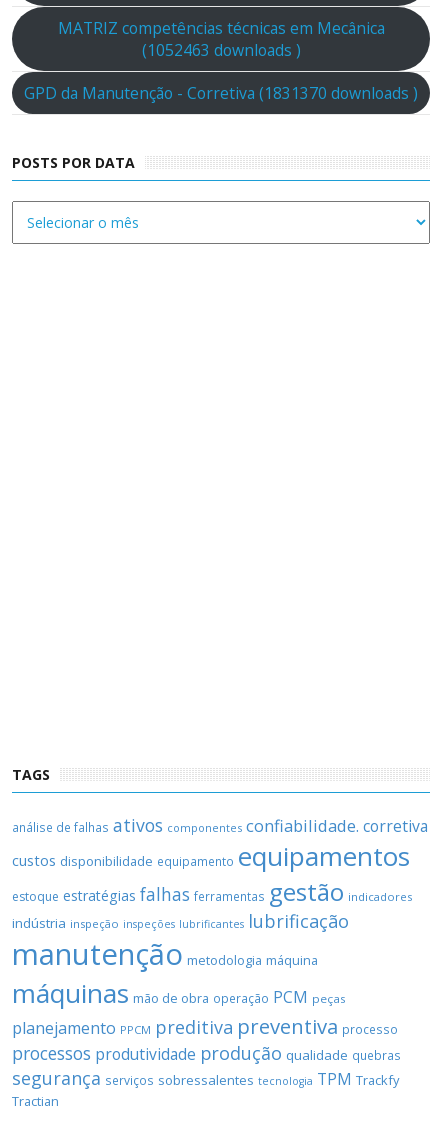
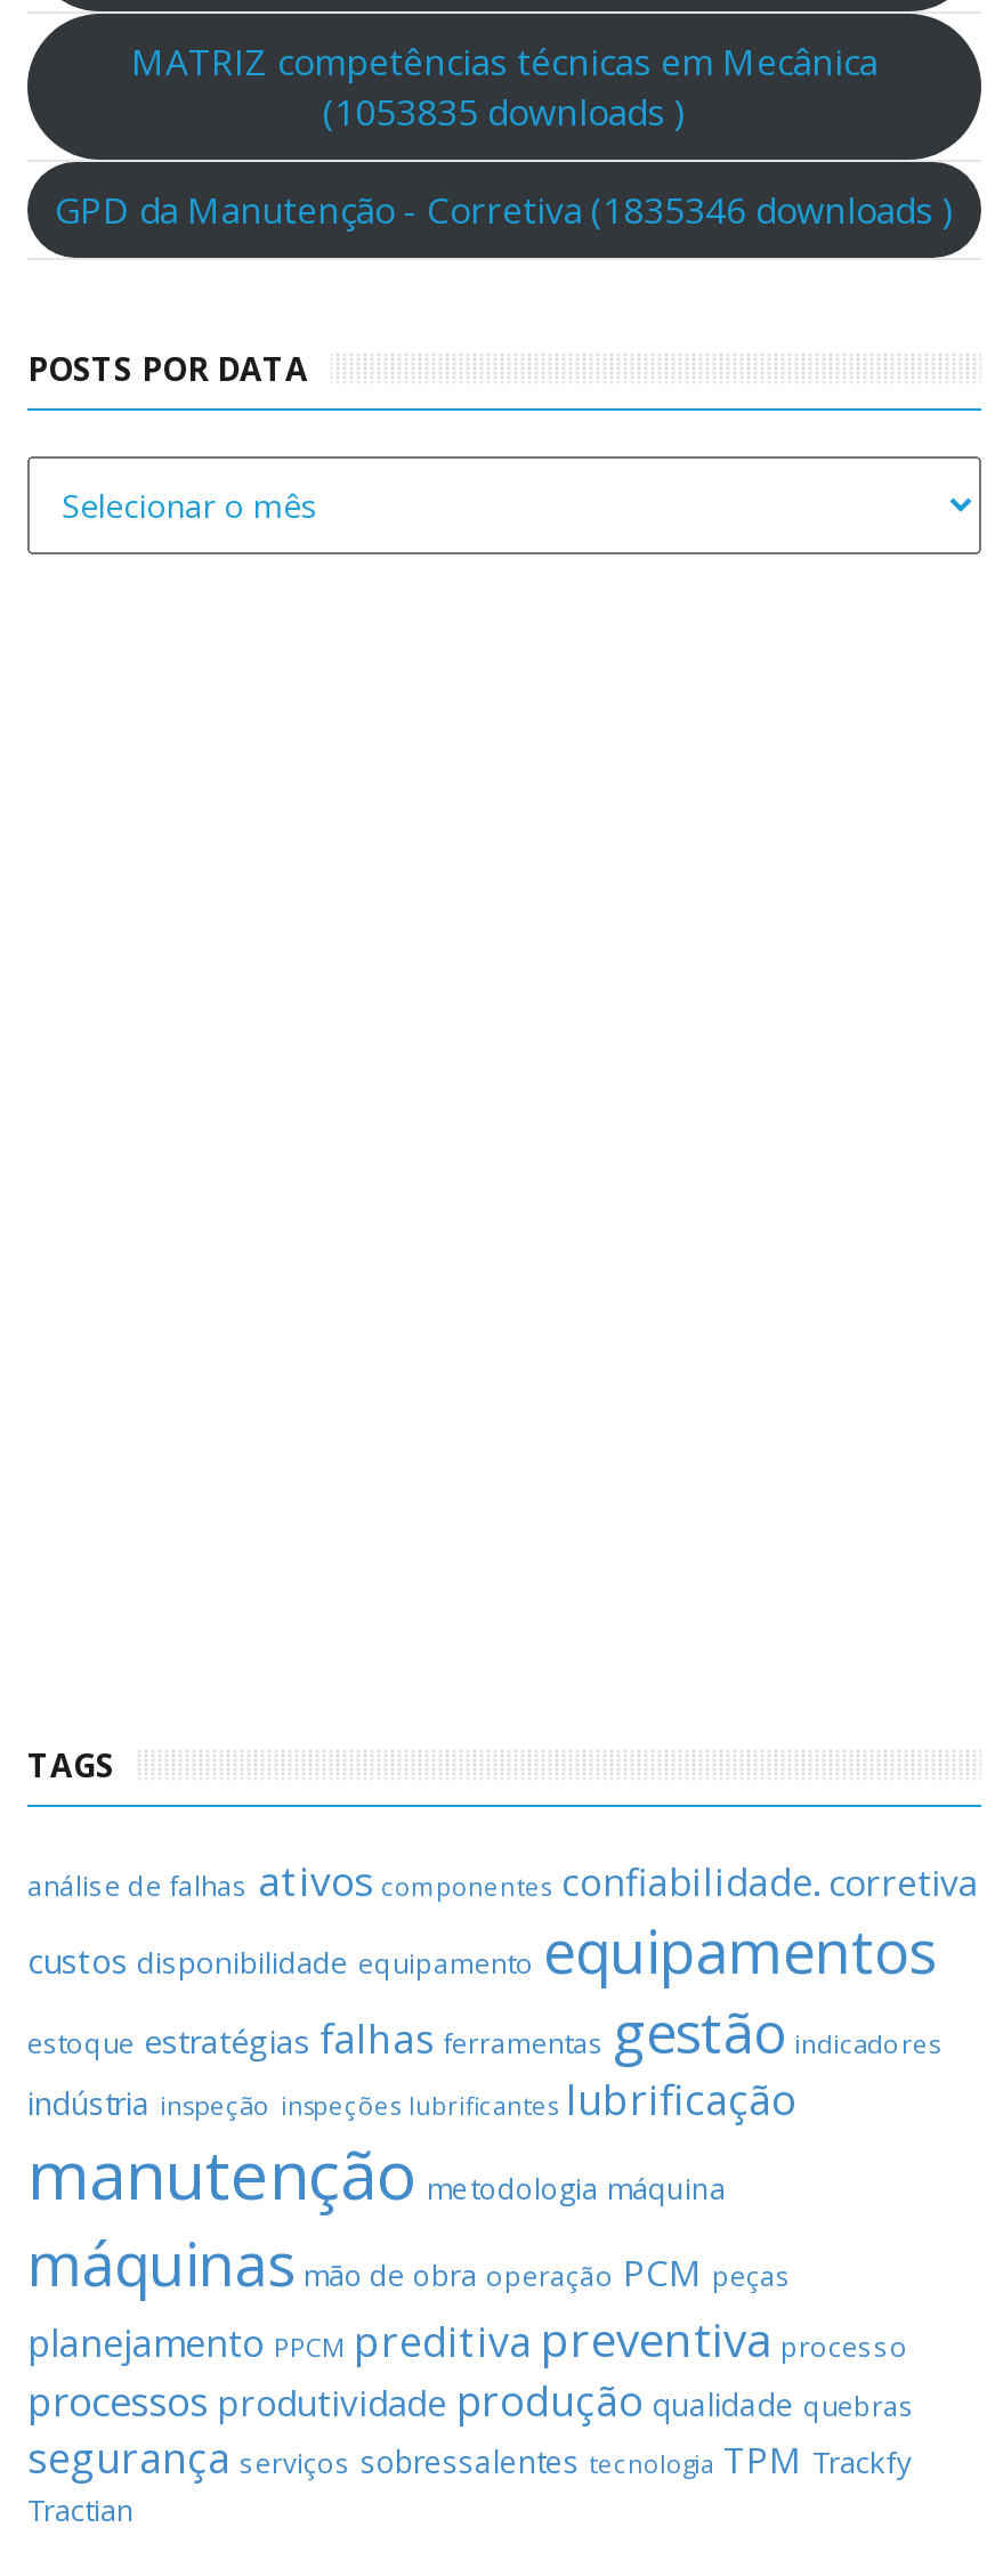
- (1052463 downloads )
+ (1053835 downloads )

- GPD da Manutenção - Corretiva (1831370 downloads )
+ GPD da Manutenção - Corretiva (1835346 downloads )
